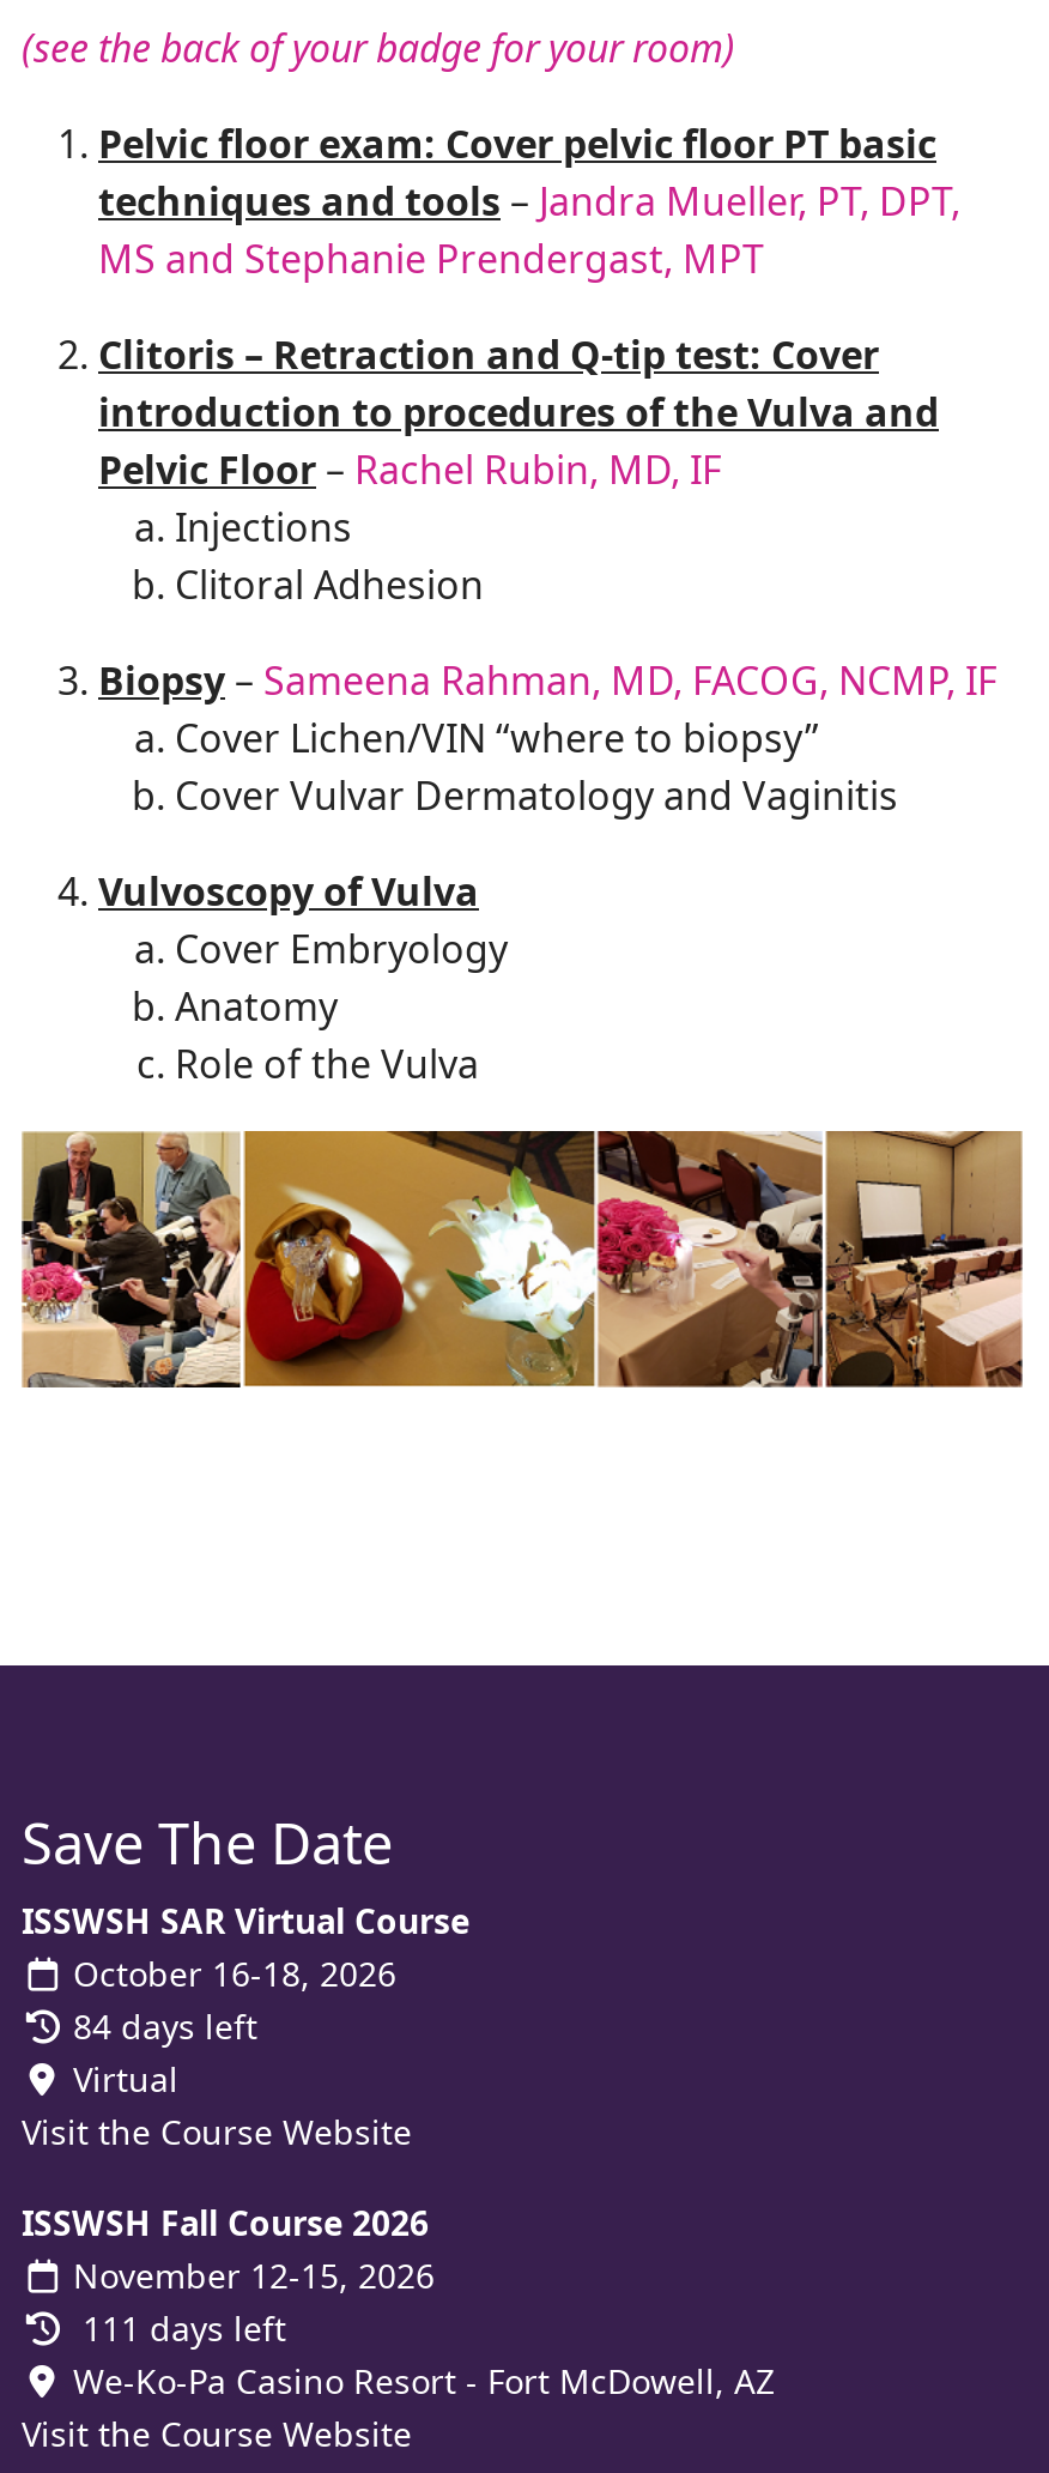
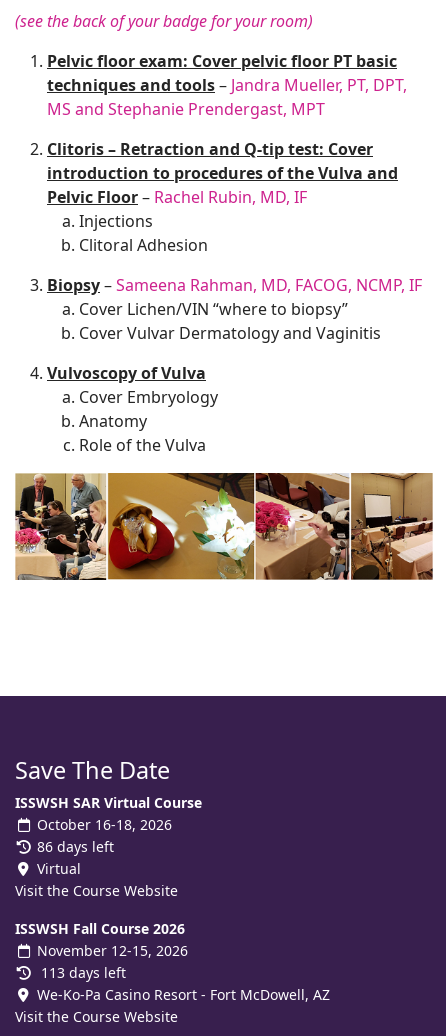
- 84 days left
+ 86 days left

- 111 days left
+ 113 days left
